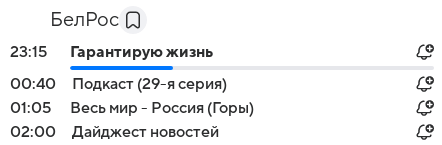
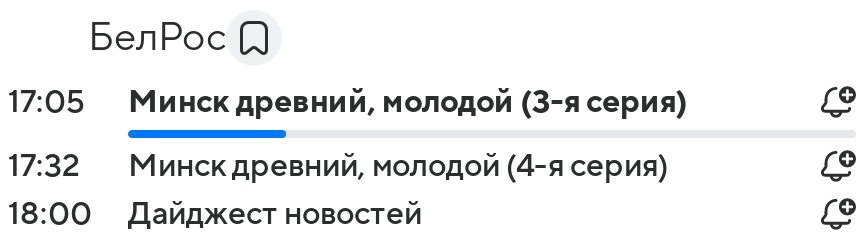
- 23:15
- Гарантирую жизнь
+ 17:05
+ Минск древний, молодой (3-я серия)

- 00:40
- Подкаст (29-я серия)
- 01:05
- Весь мир - Россия (Горы)
- 02:00
+ 17:32
+ Минск древний, молодой (4-я серия)
+ 18:00
